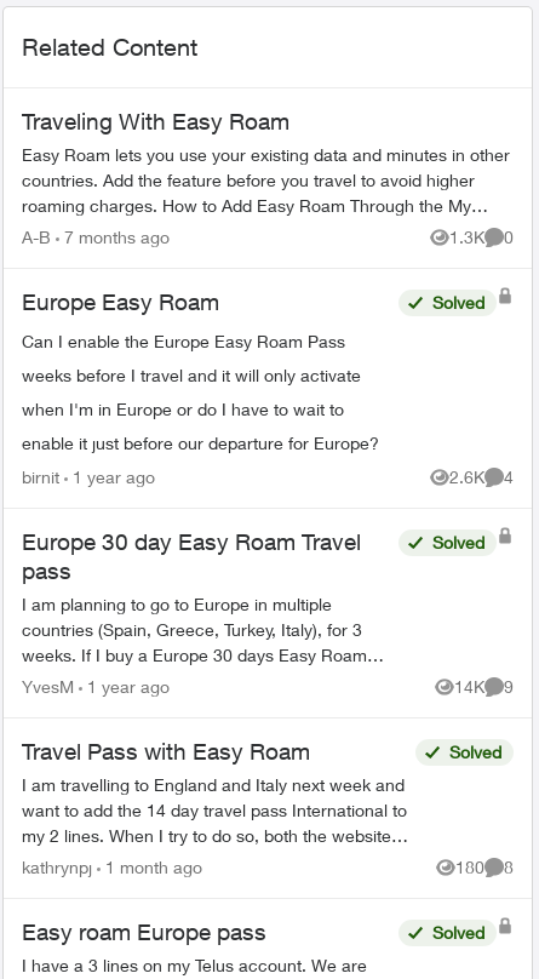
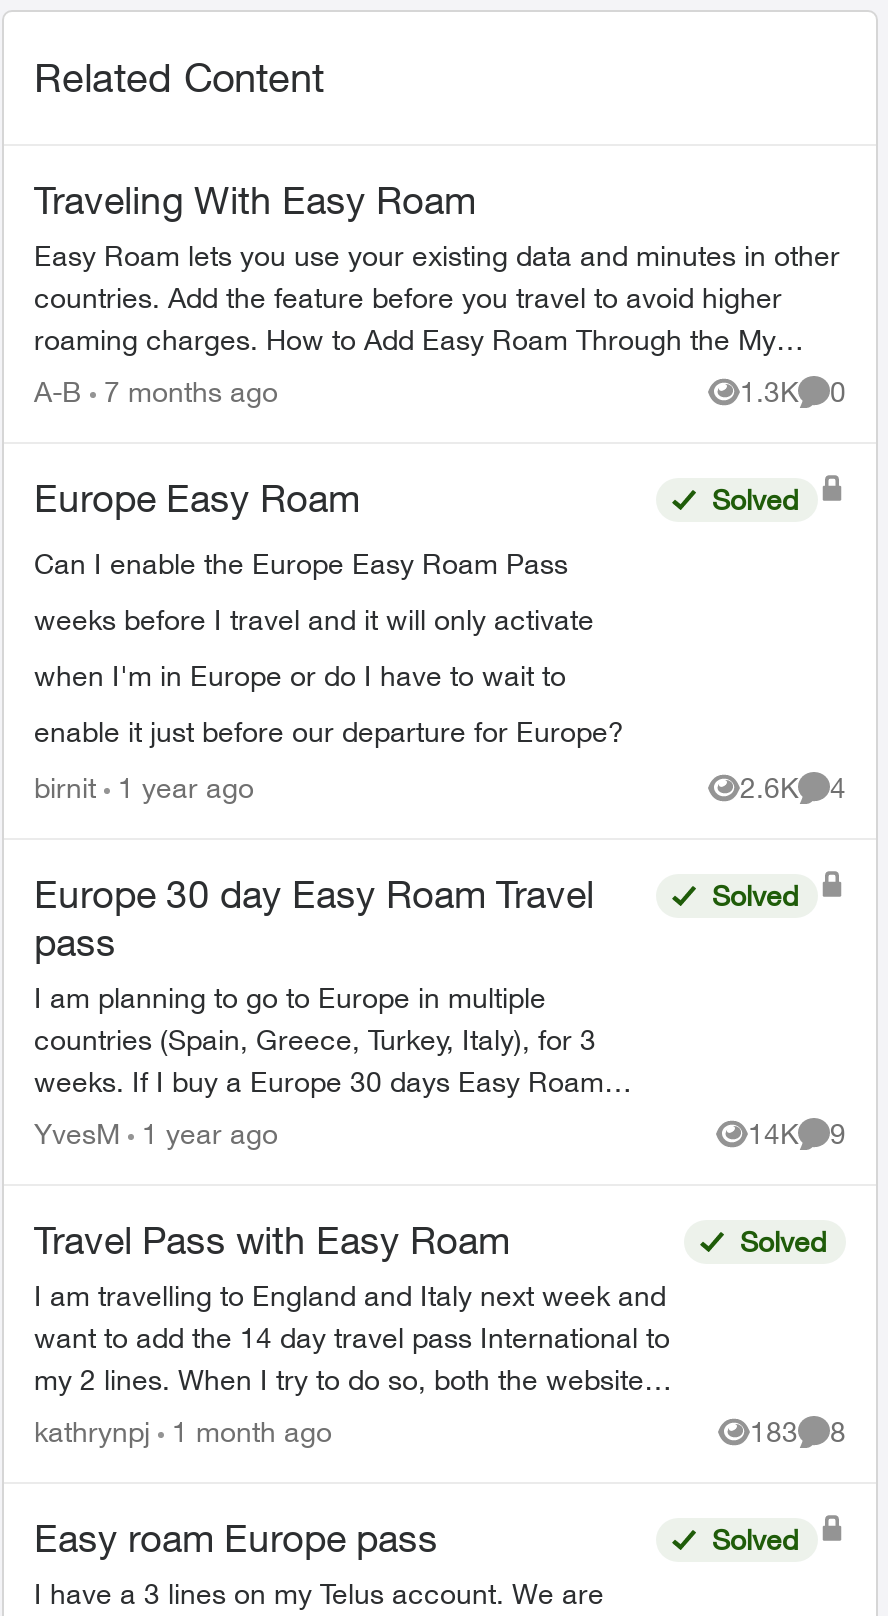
- 180 8
+ 183 8
